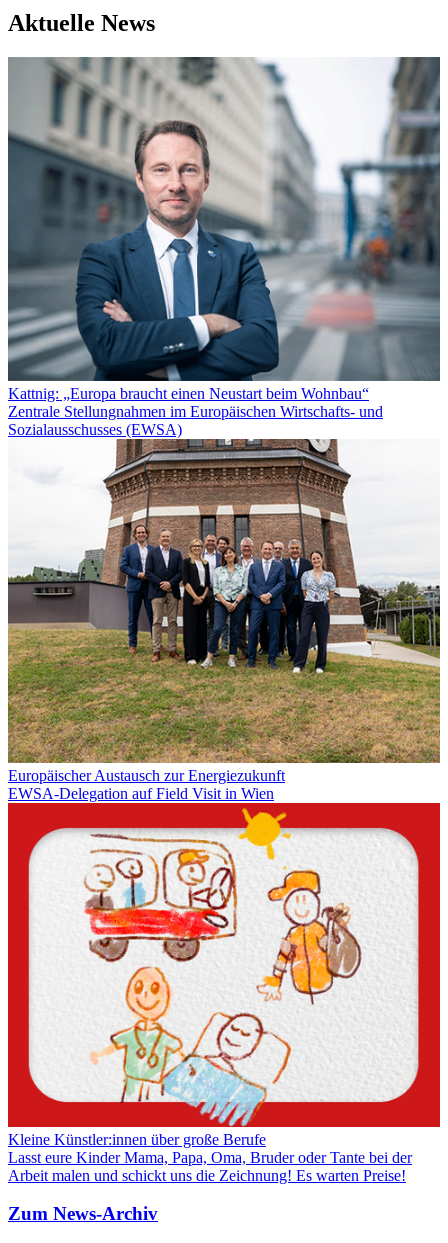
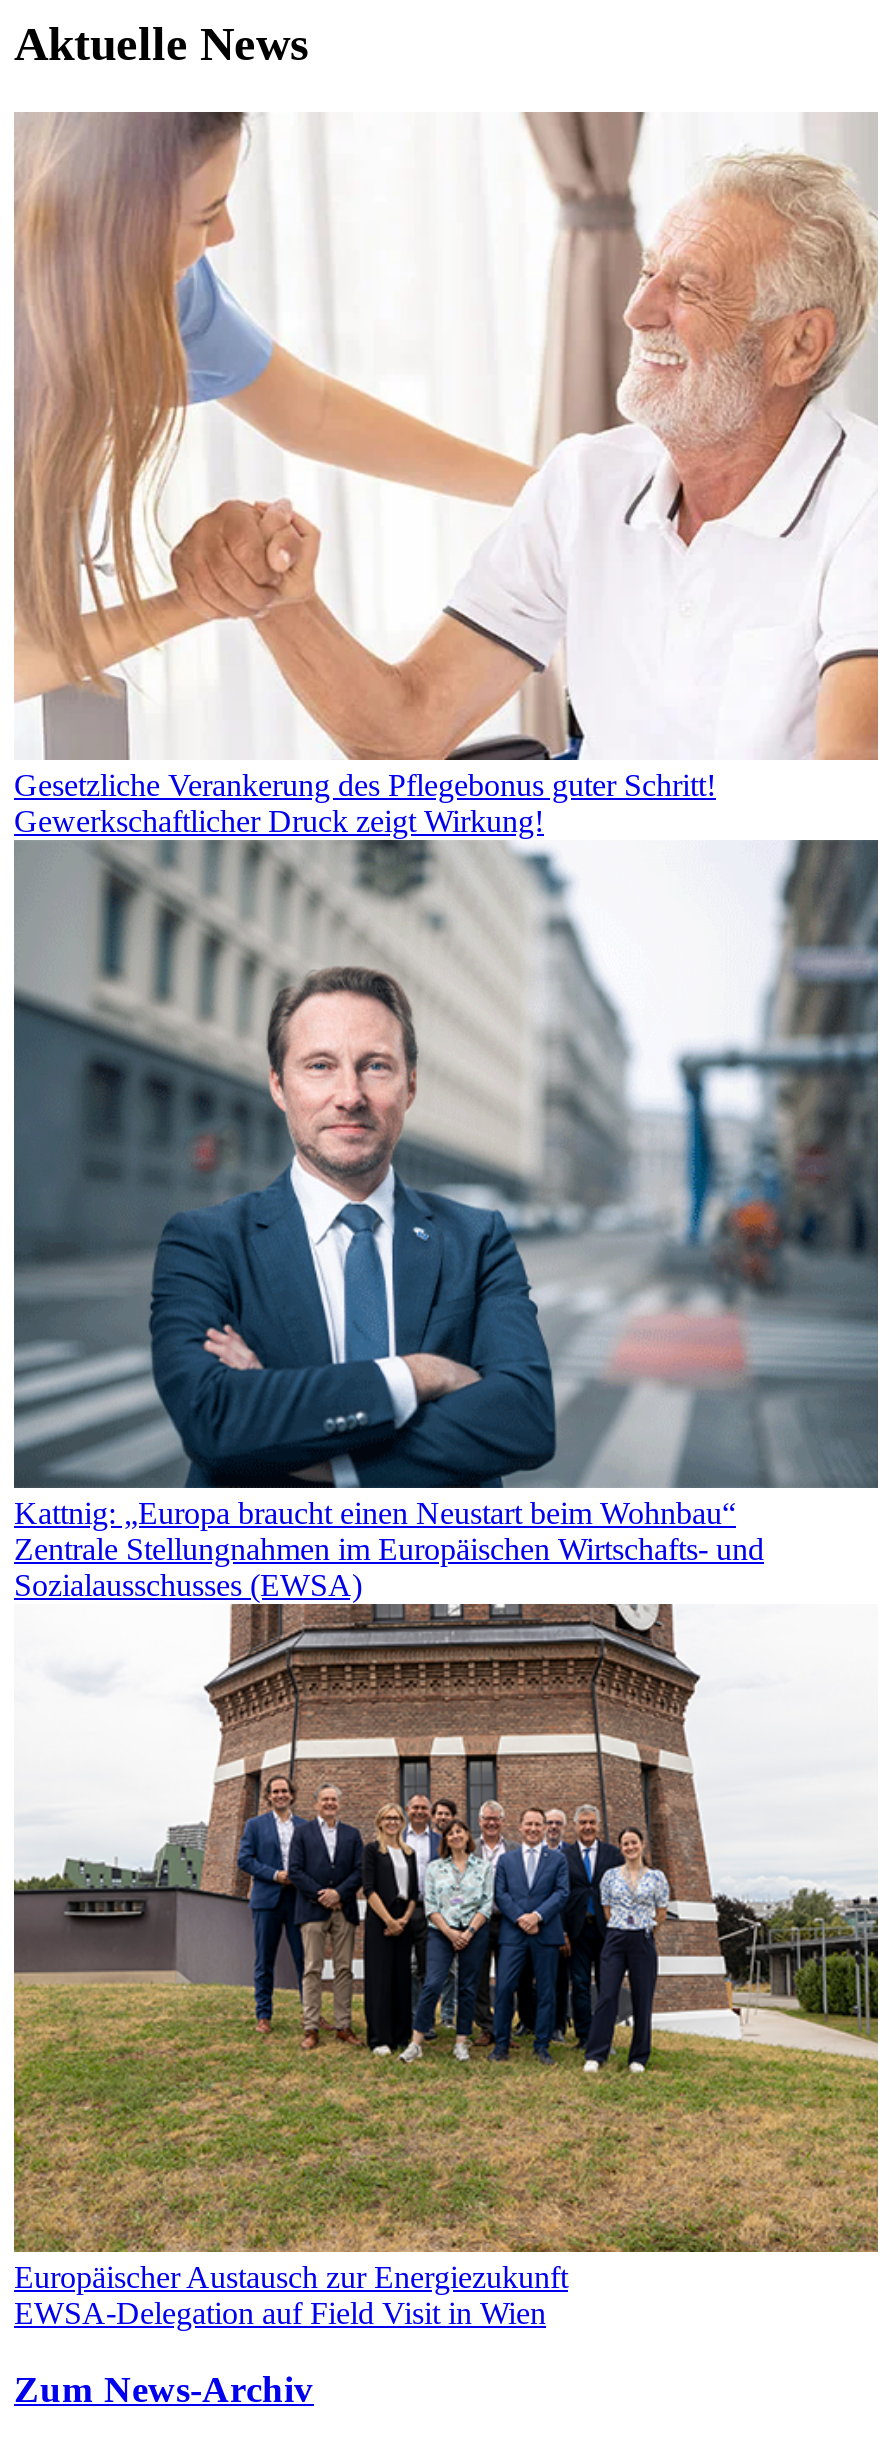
+ [image]
+ Gesetzliche Verankerung des Pflegebonus guter Schritt!
+ Gewerkschaftlicher Druck zeigt Wirkung!

moved down: [image] | Kattnig: „Europa braucht einen Neustart beim Wohnbau“ | Zentrale Stellungnahmen im Europäischen Wirtschafts- und | Sozialausschusses (EWSA) | Europäischer Austausch zur Energiezukunft | EWSA-Delegation auf Field Visit in Wien

- [image]
- Kleine Künstler:innen über große Berufe
- Lasst eure Kinder Mama, Papa, Oma, Bruder oder Tante bei der
- Arbeit malen und schickt uns die Zeichnung! Es warten Preise!
